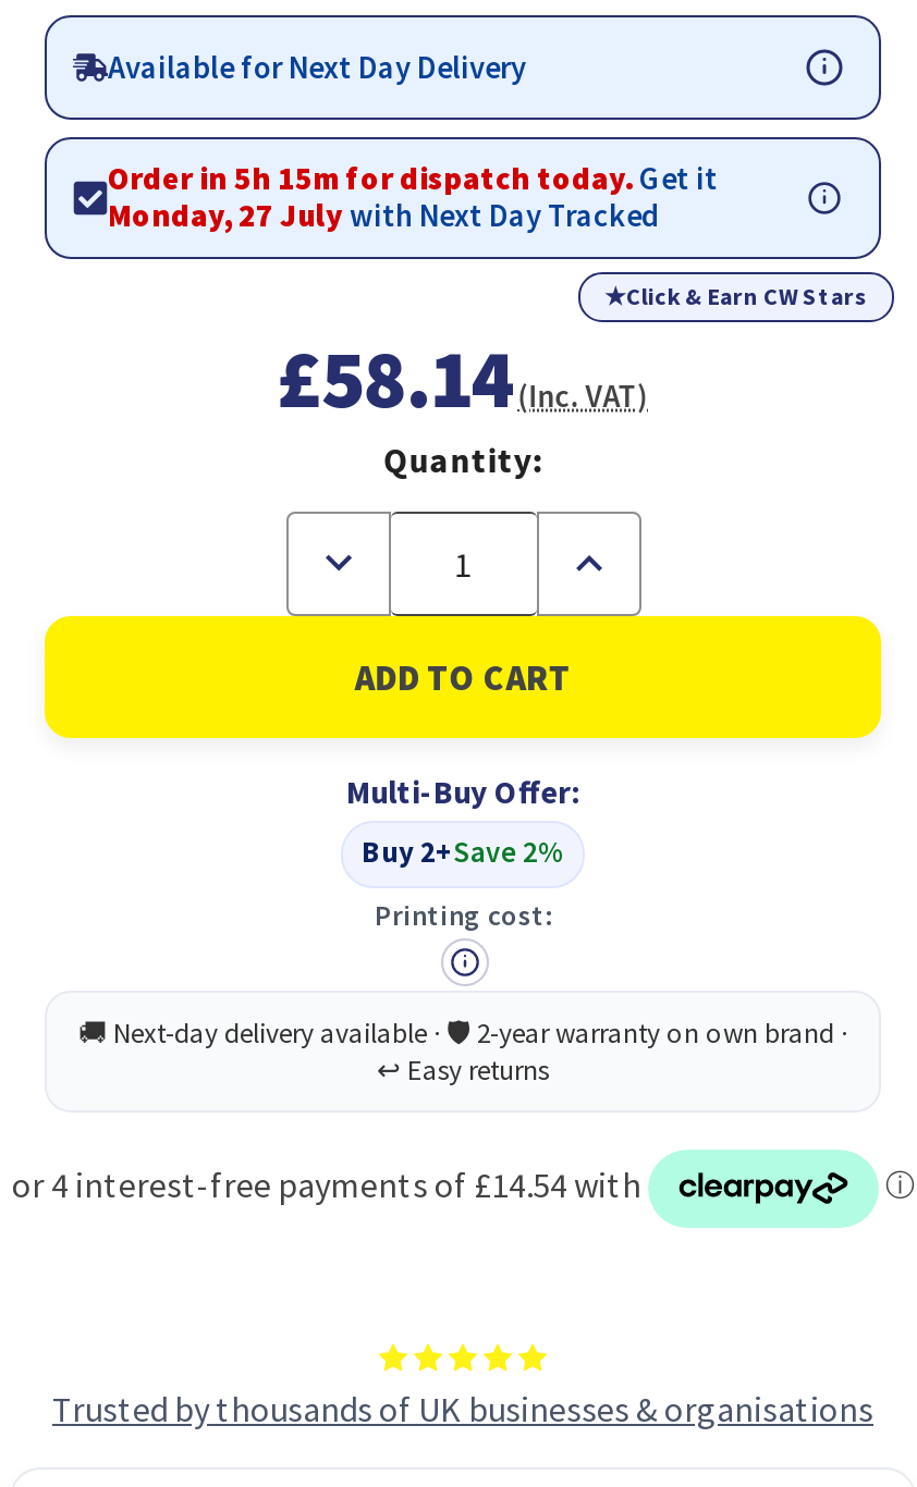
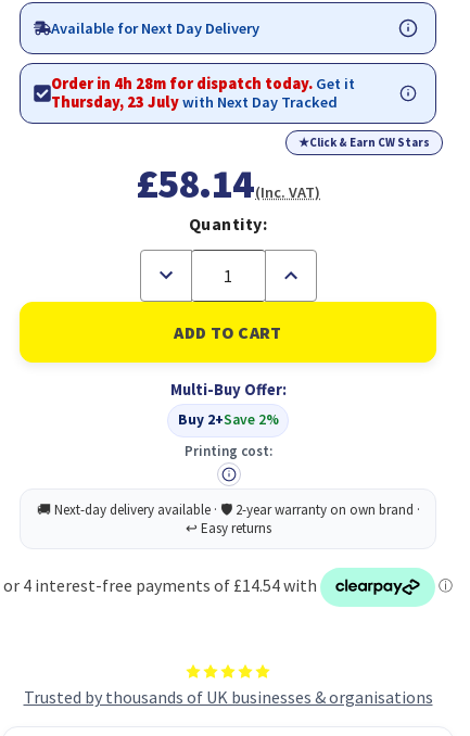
- Order in 5h 15m for dispatch today. Get it
+ Order in 4h 28m for dispatch today. Get it

- Monday, 27 July with Next Day Tracked
+ Thursday, 23 July with Next Day Tracked
